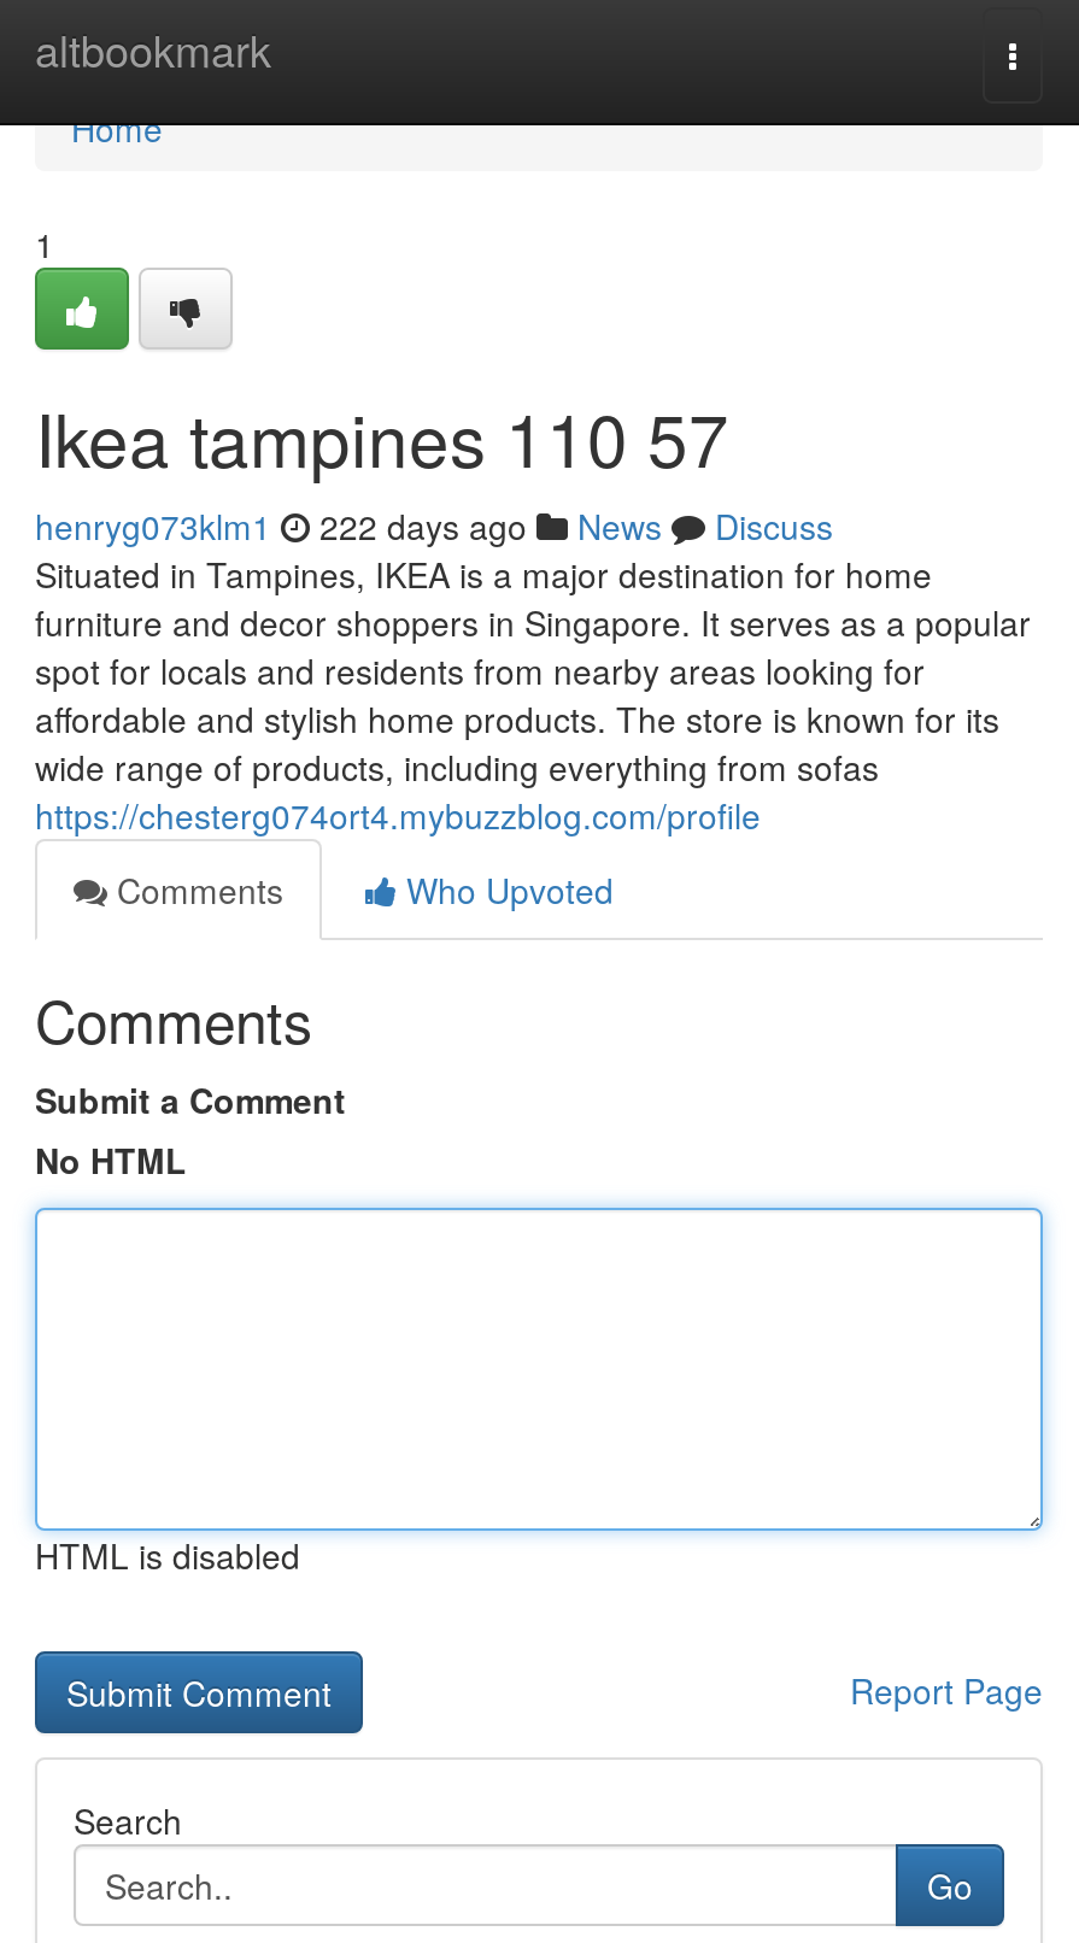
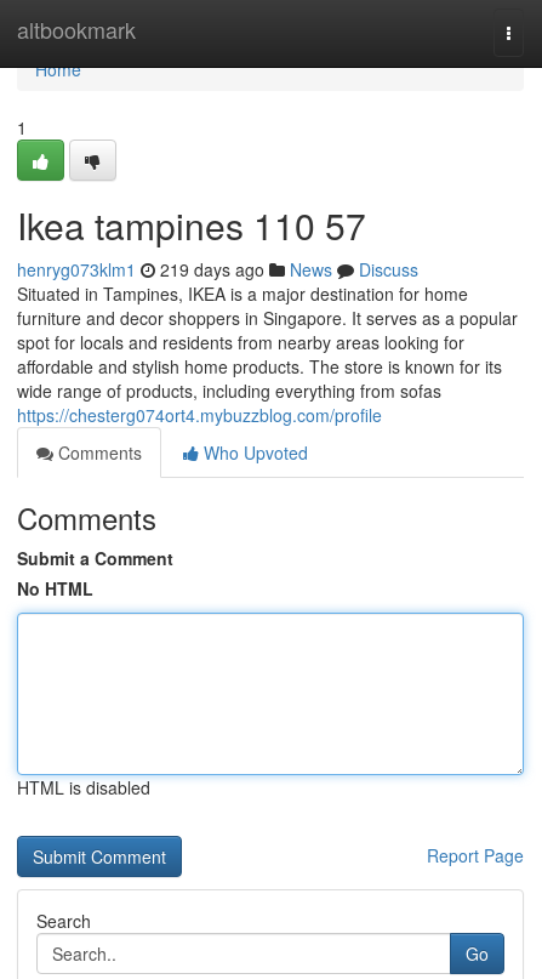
- henryg073klm1 222 days ago News Discuss
+ henryg073klm1 219 days ago News Discuss
